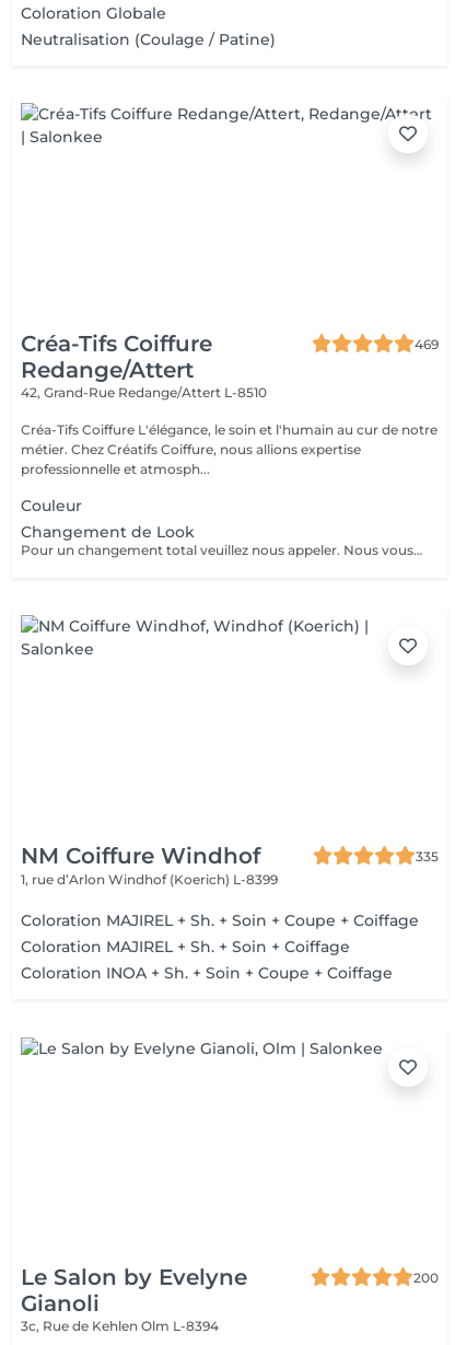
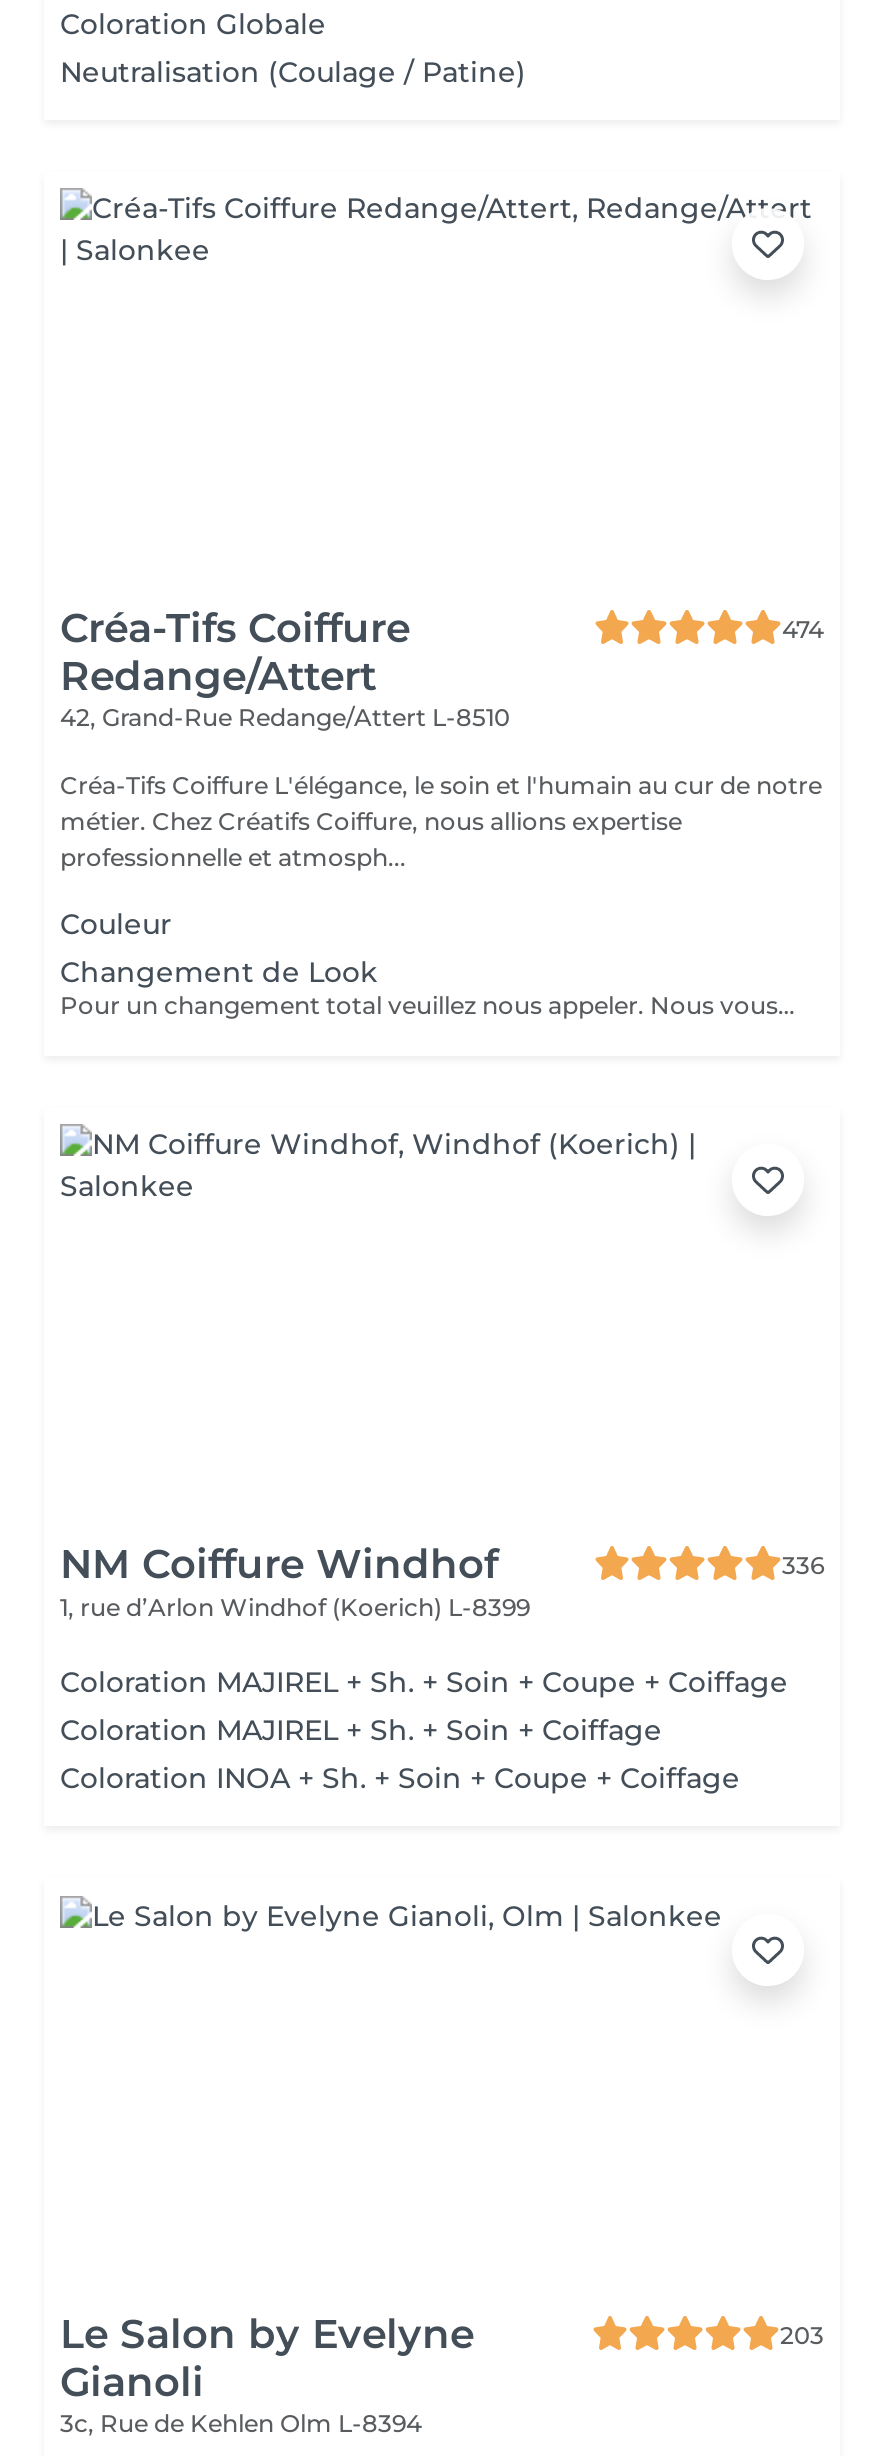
- 469
+ 474

- 335
+ 336

- 200
+ 203
